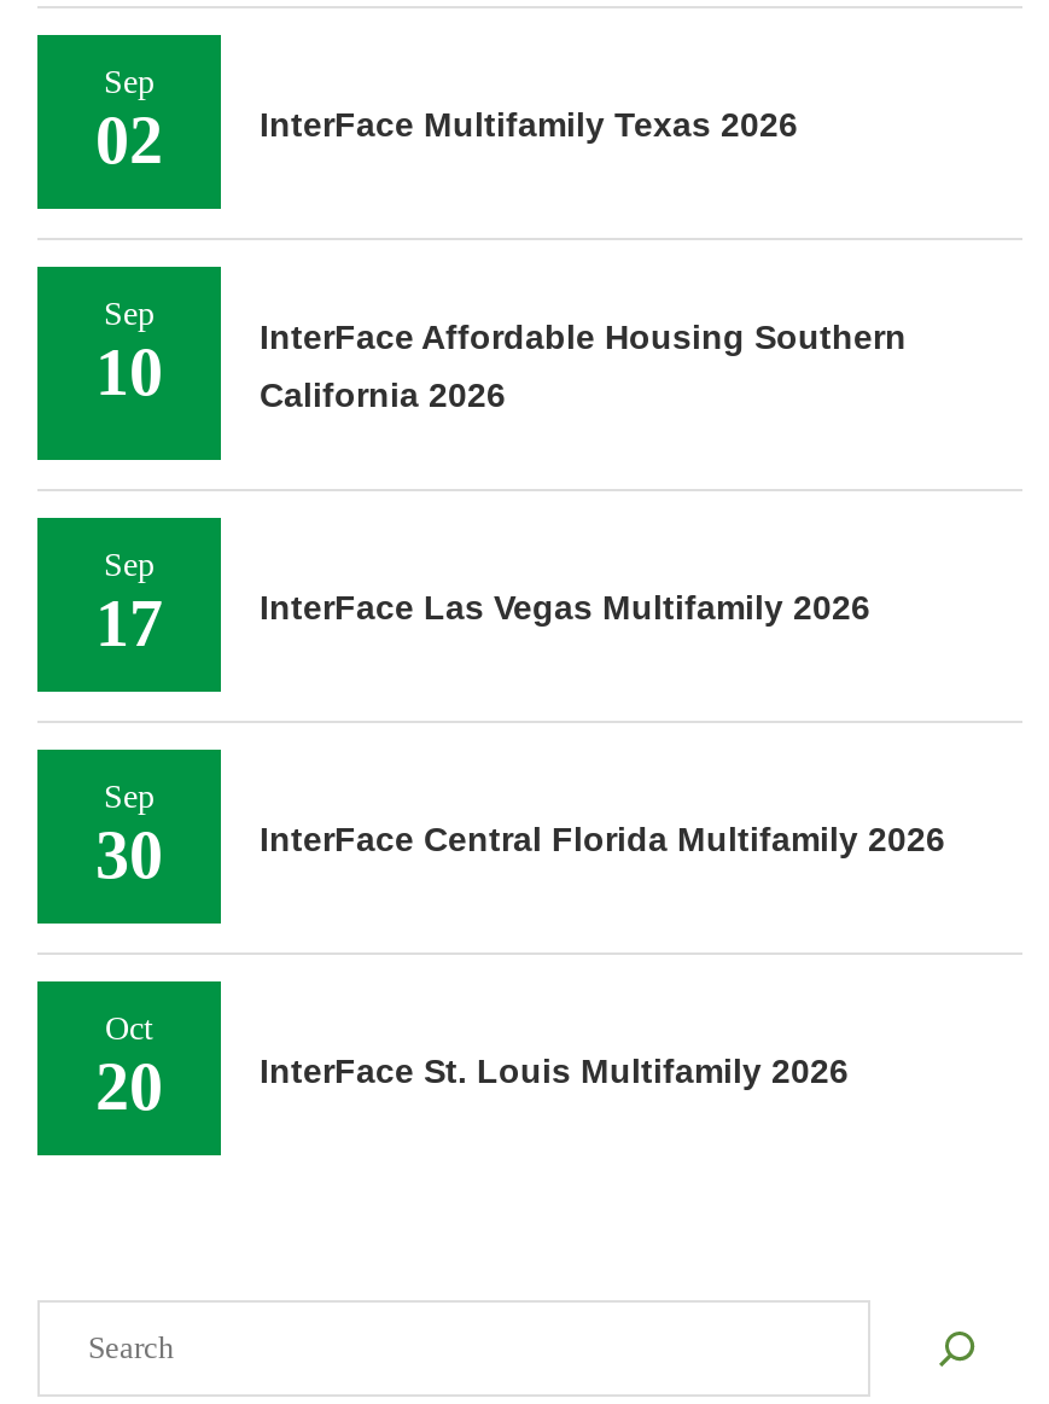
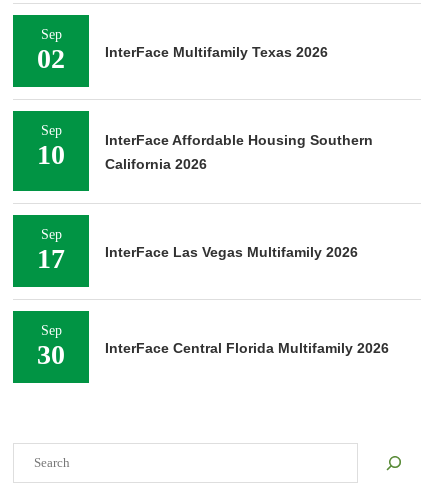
- Oct
- 20
- InterFace St. Louis Multifamily 2026
